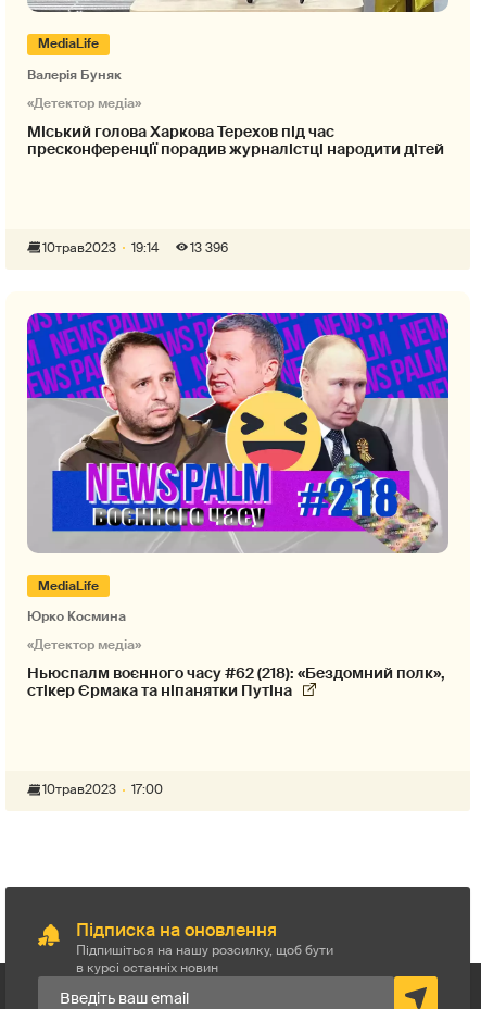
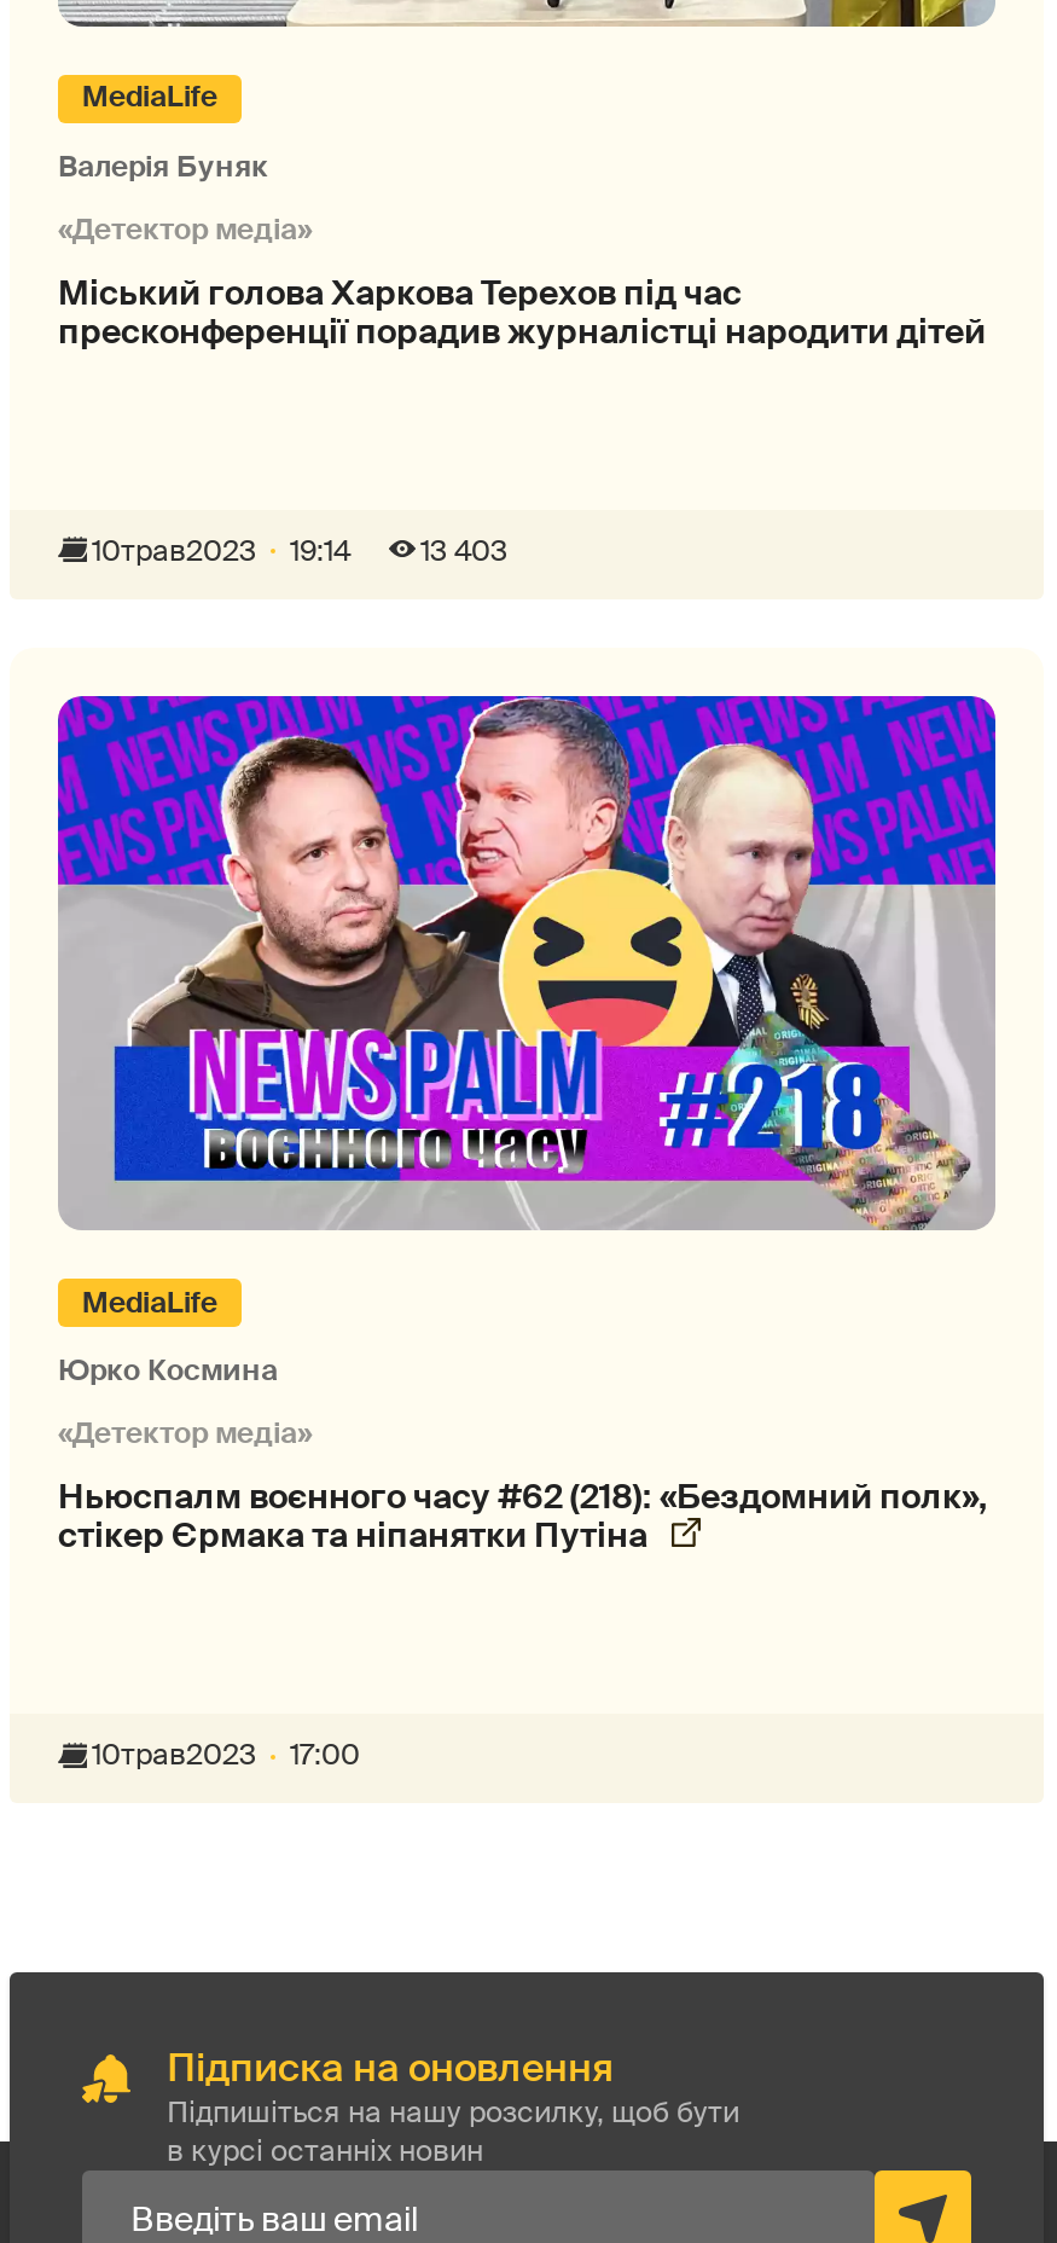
- 10трав2023 19:14 13 396
+ 10трав2023 19:14 13 403
